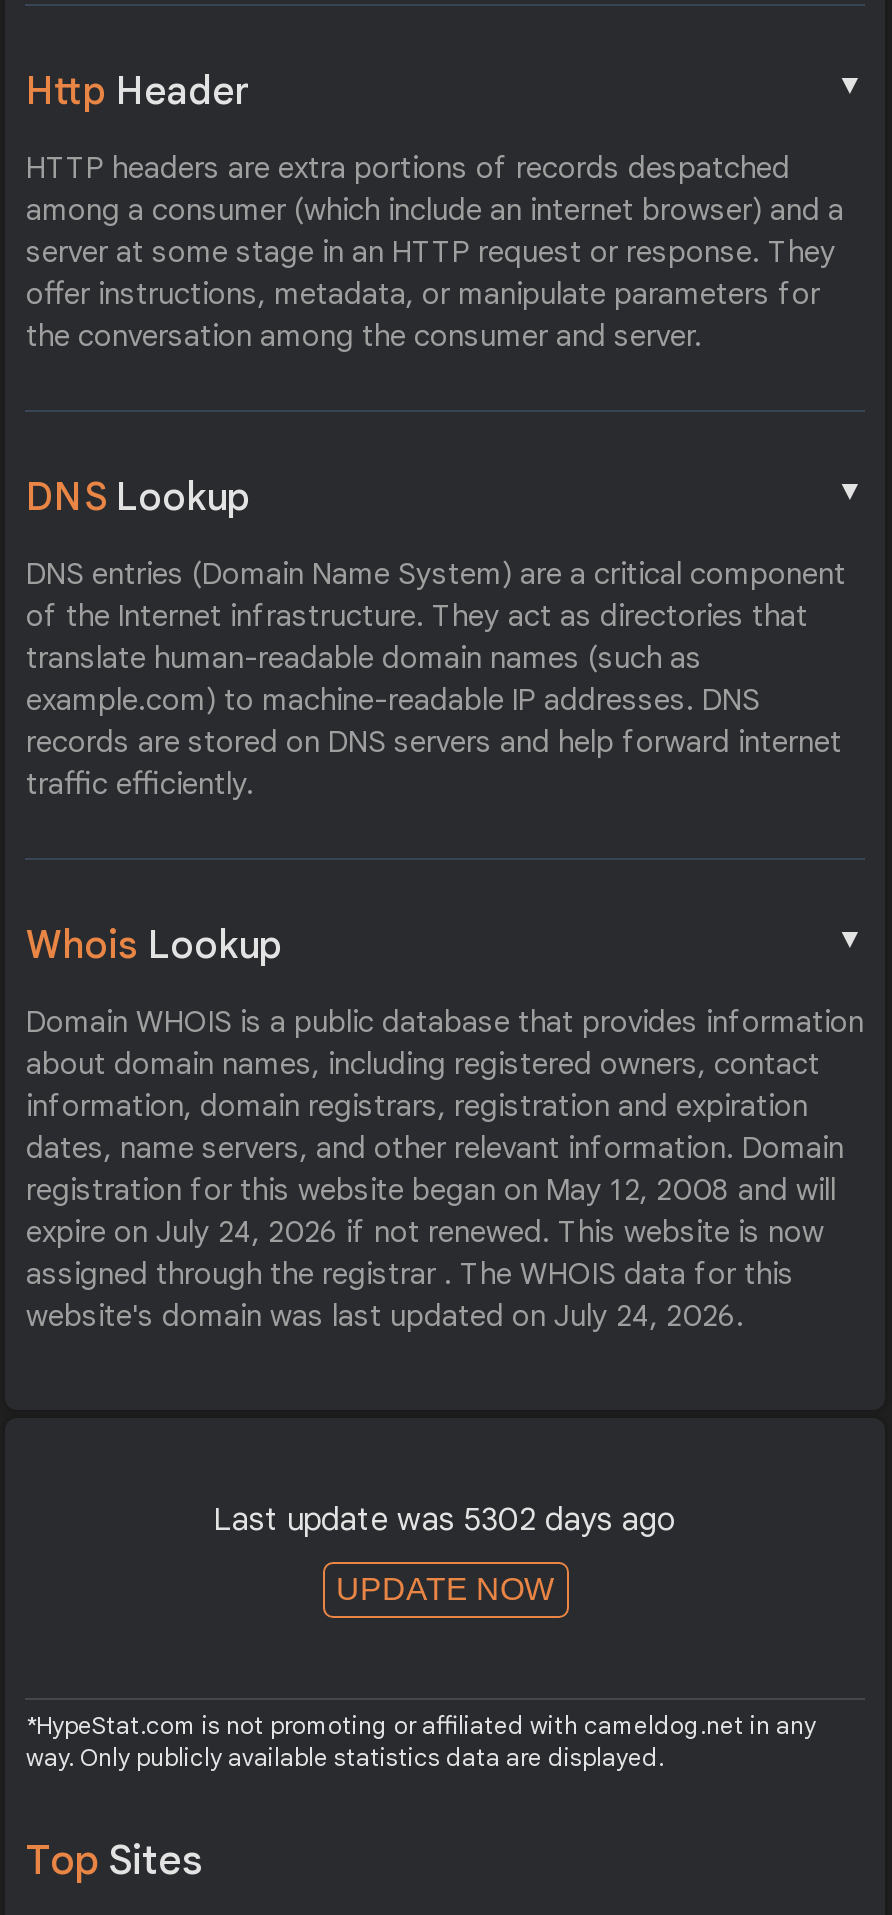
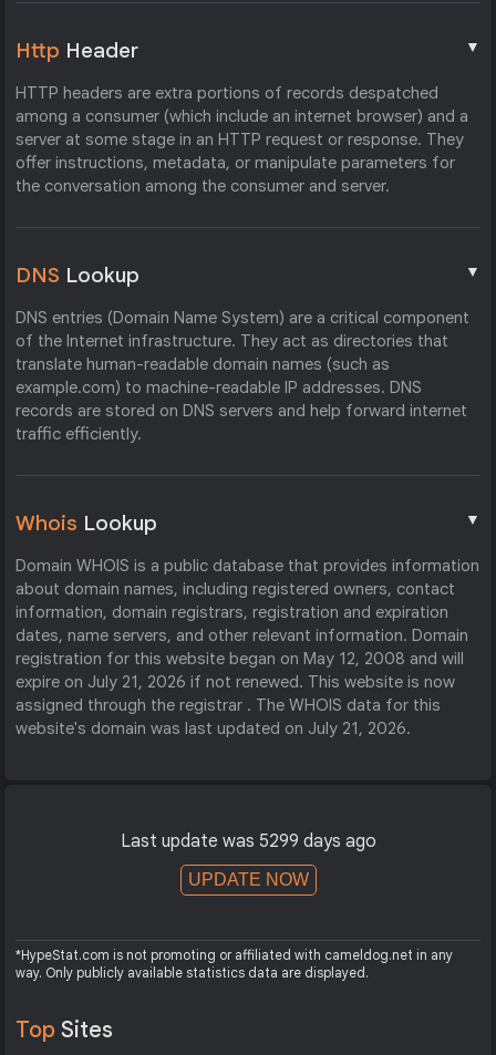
- expire on July 24, 2026 if not renewed. This website is now
+ expire on July 21, 2026 if not renewed. This website is now

- website's domain was last updated on July 24, 2026.
+ website's domain was last updated on July 21, 2026.

- Last update was 5302 days ago
+ Last update was 5299 days ago
